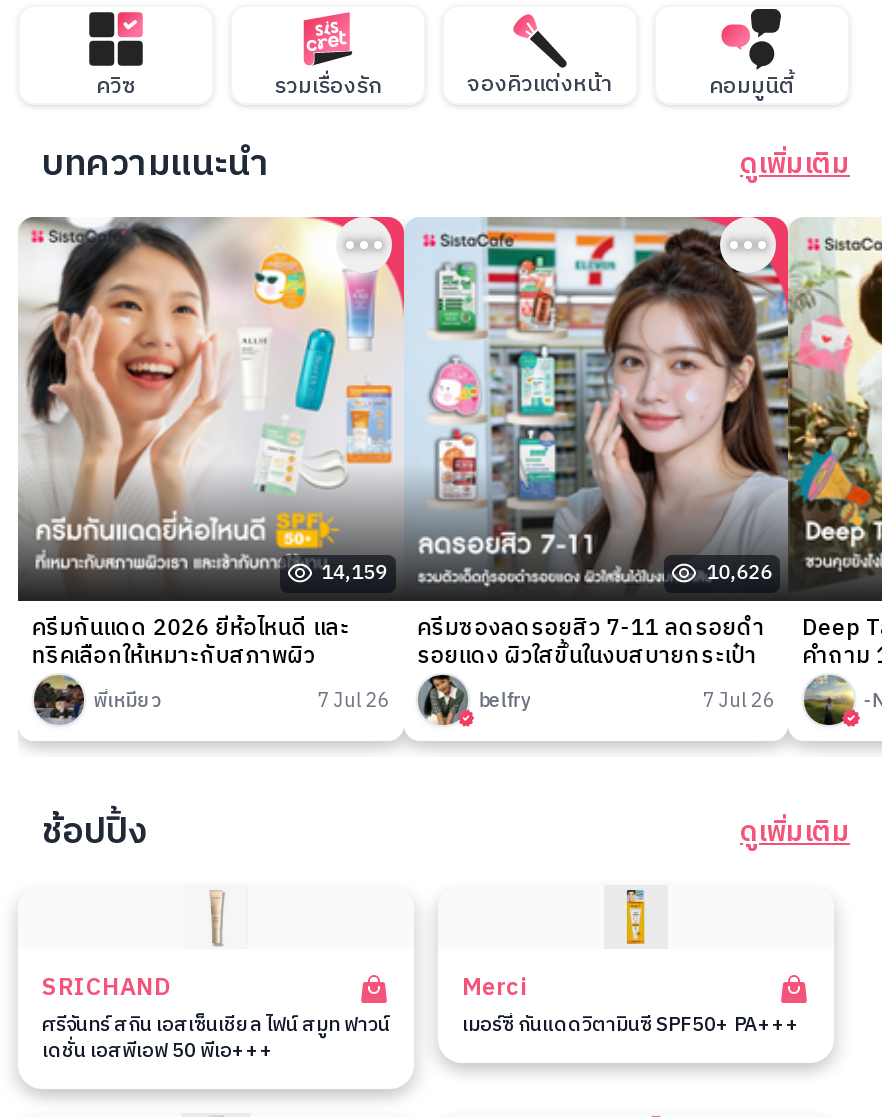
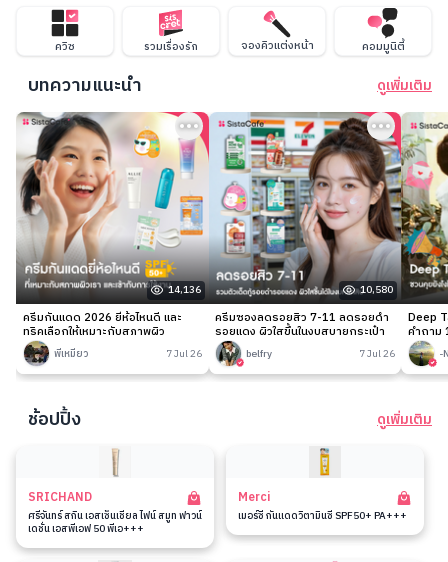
- 14,159
+ 14,136

- 10,626
+ 10,580
